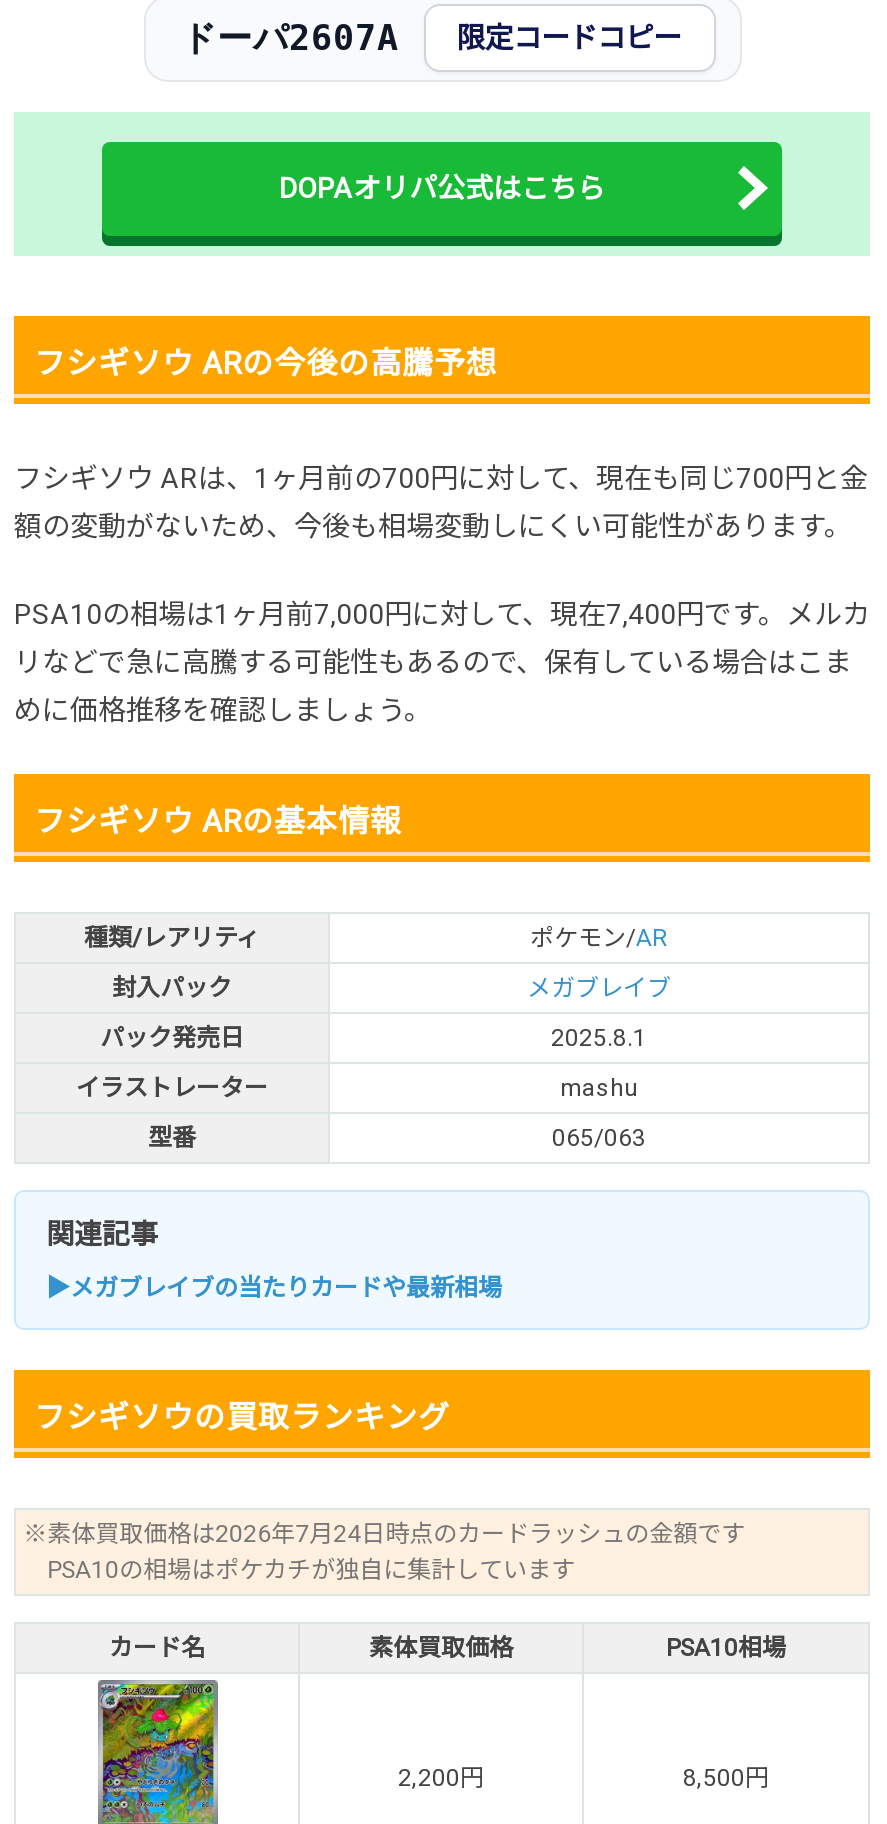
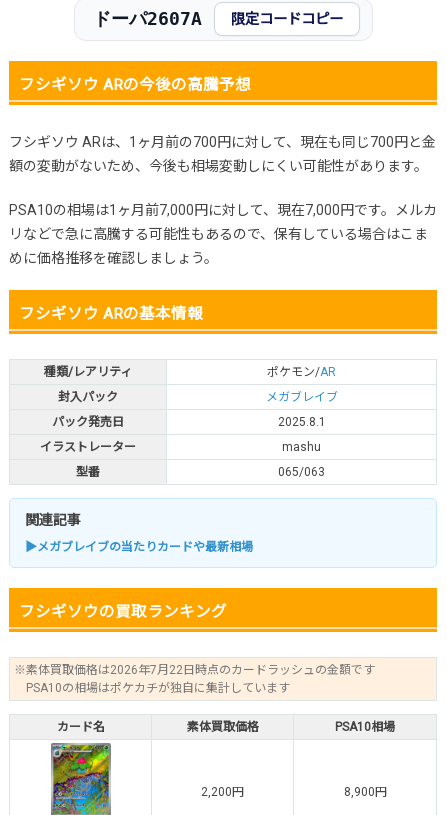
- [image]
- DOPAオリパ公式はこちら

- PSA10の相場は1ヶ月前7,000円に対して、現在7,400円です。メルカ
+ PSA10の相場は1ヶ月前7,000円に対して、現在7,000円です。メルカ

- ※素体買取価格は2026年7月24日時点のカードラッシュの金額です
+ ※素体買取価格は2026年7月22日時点のカードラッシュの金額です

- 8,500円
+ 8,900円
